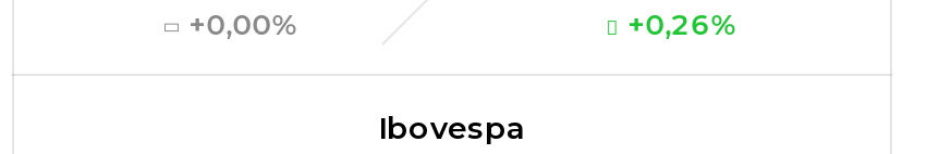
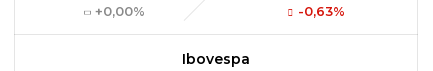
- +0,26%
+ -0,63%
